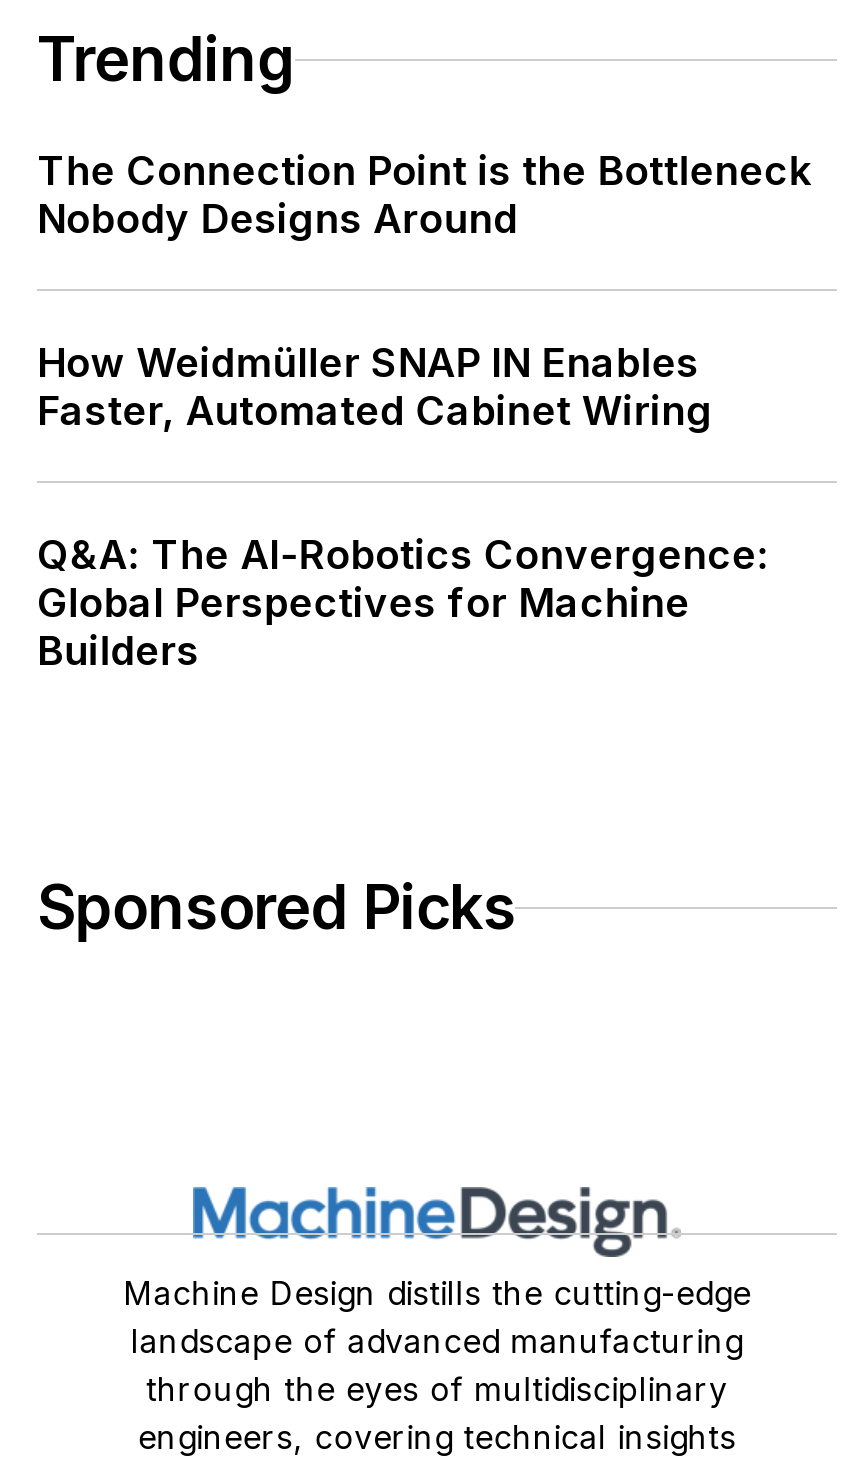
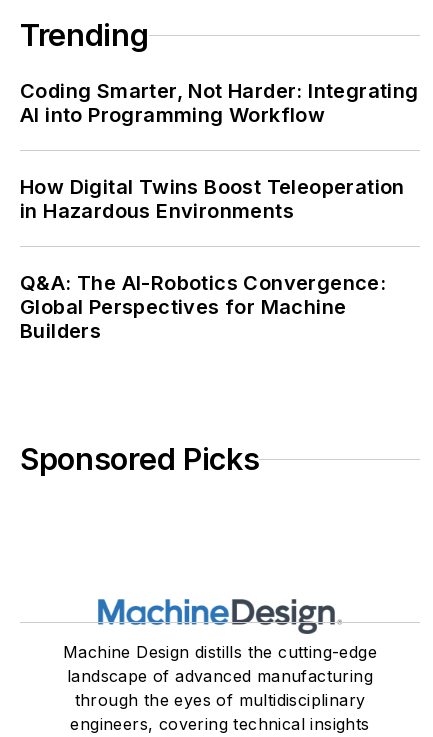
- The Connection Point is the Bottleneck
- Nobody Designs Around
+ Coding Smarter, Not Harder: Integrating
+ AI into Programming Workflow

- How Weidmüller SNAP IN Enables
- Faster, Automated Cabinet Wiring
+ How Digital Twins Boost Teleoperation
+ in Hazardous Environments
